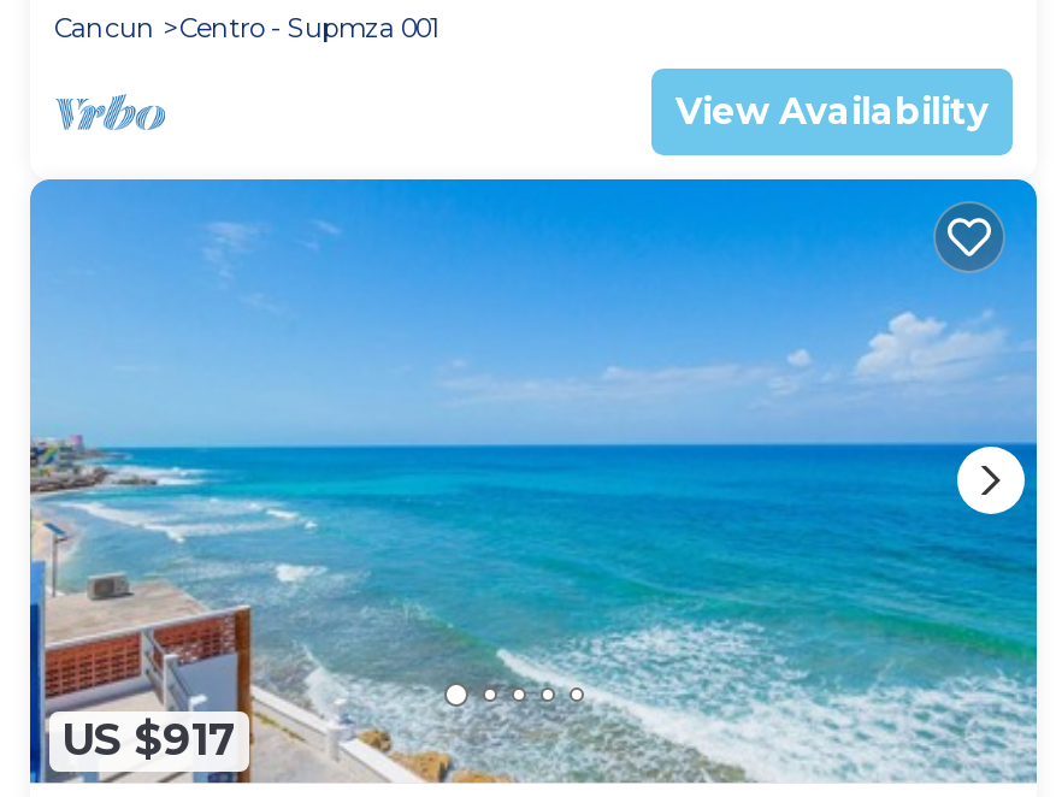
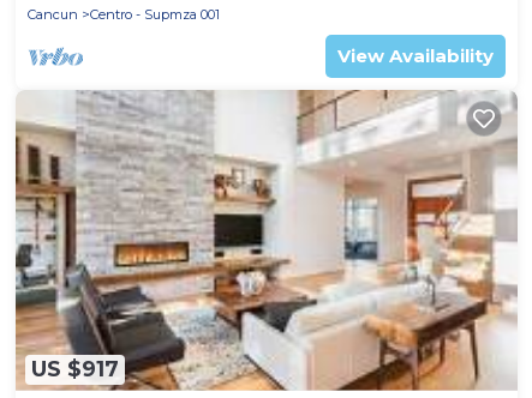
- [image]
+ [image]
